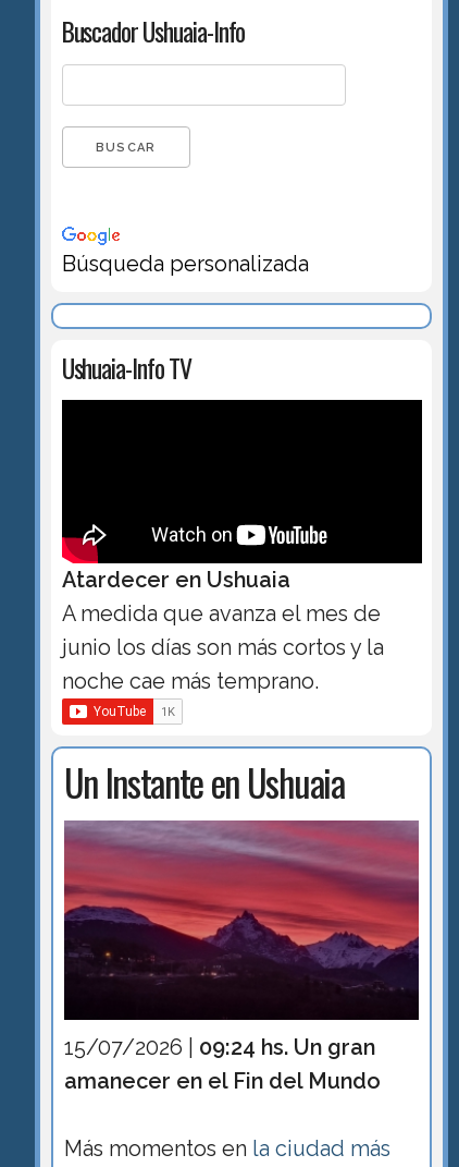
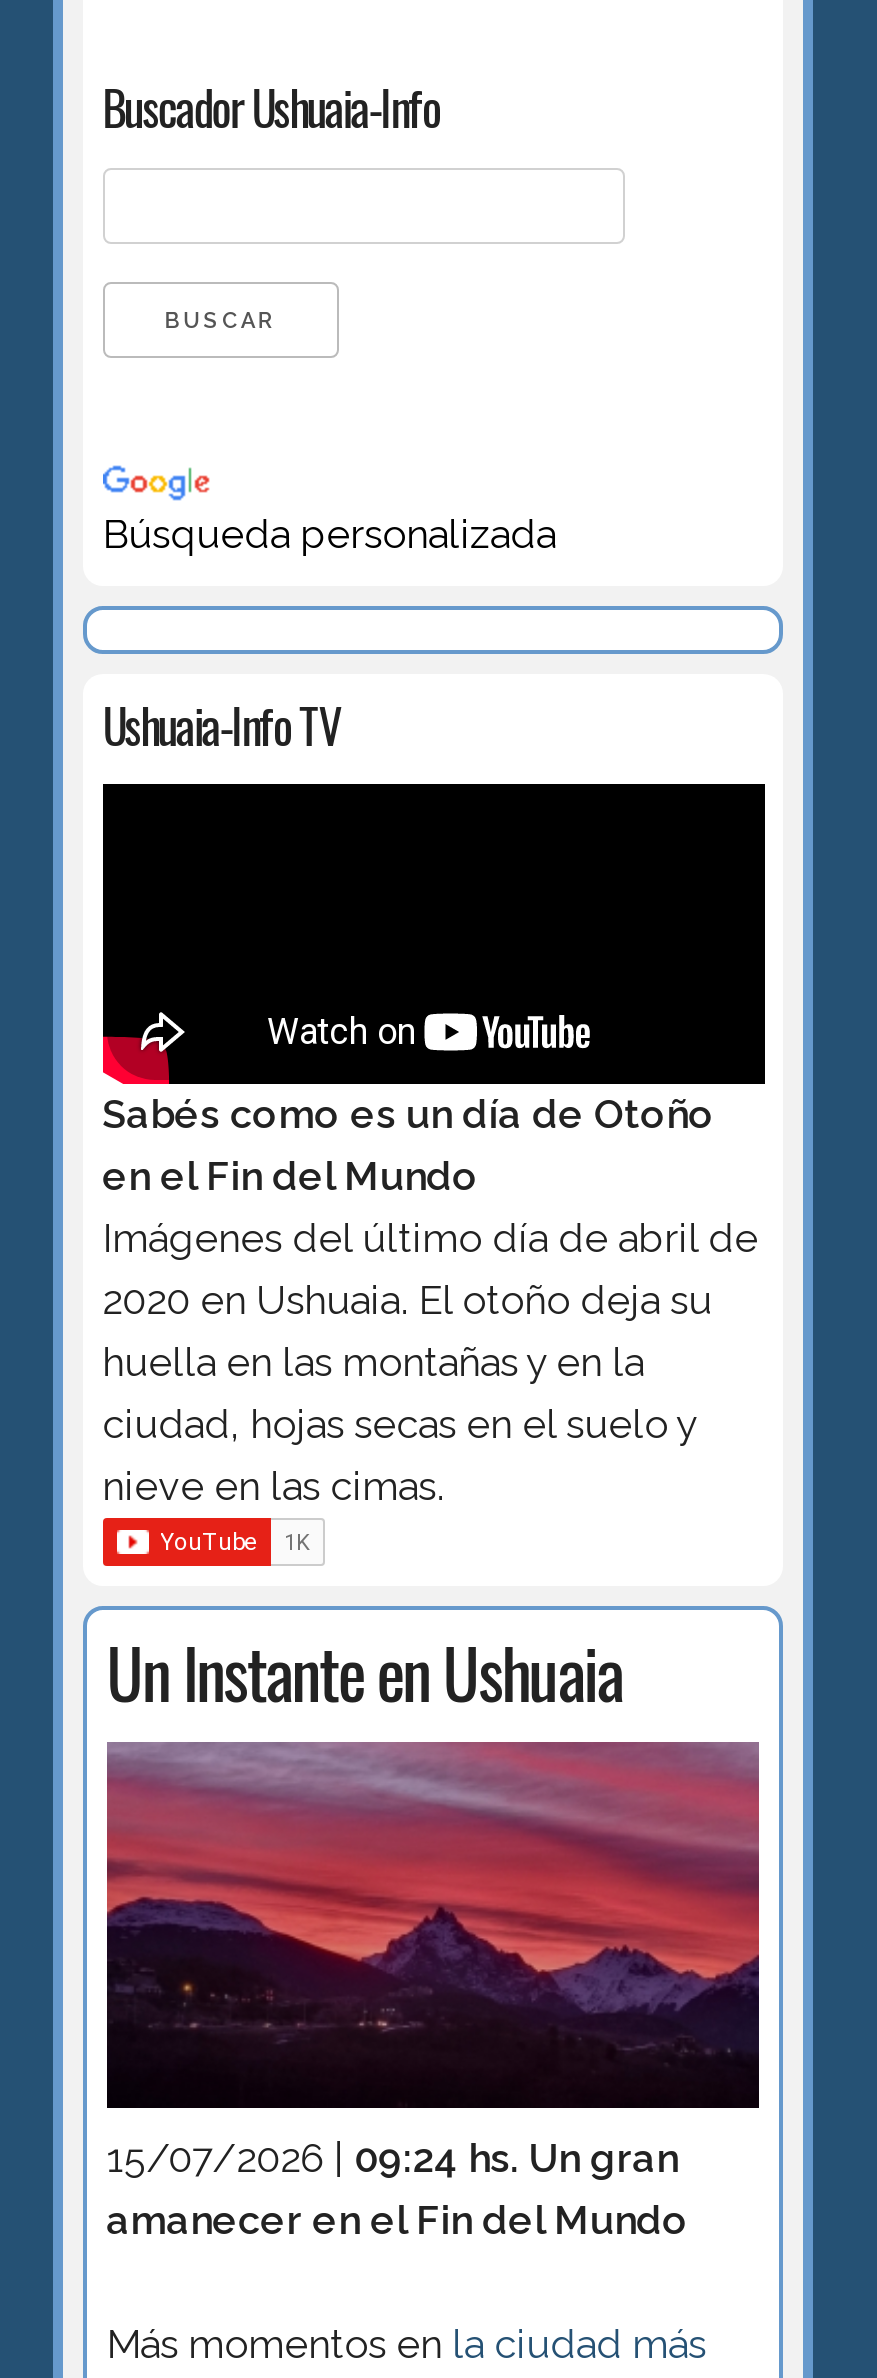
- Atardecer en Ushuaia
- A medida que avanza el mes de
- junio los días son más cortos y la
- noche cae más temprano.
+ Sabés como es un día de Otoño
+ en el Fin del Mundo
+ Imágenes del último día de abril de
+ 2020 en Ushuaia. El otoño deja su
+ huella en las montañas y en la
+ ciudad, hojas secas en el suelo y
+ nieve en las cimas.
